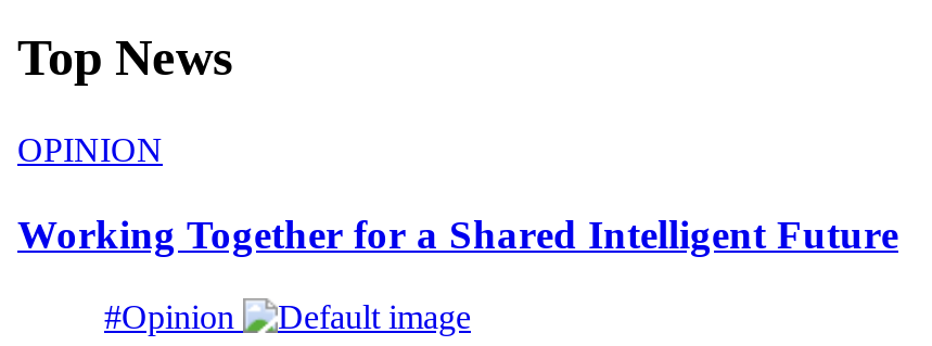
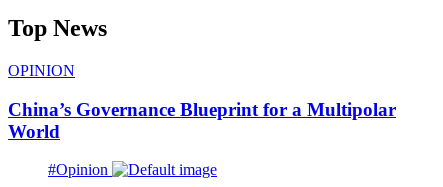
- Working Together for a Shared Intelligent Future
+ China’s Governance Blueprint for a Multipolar
+ World
